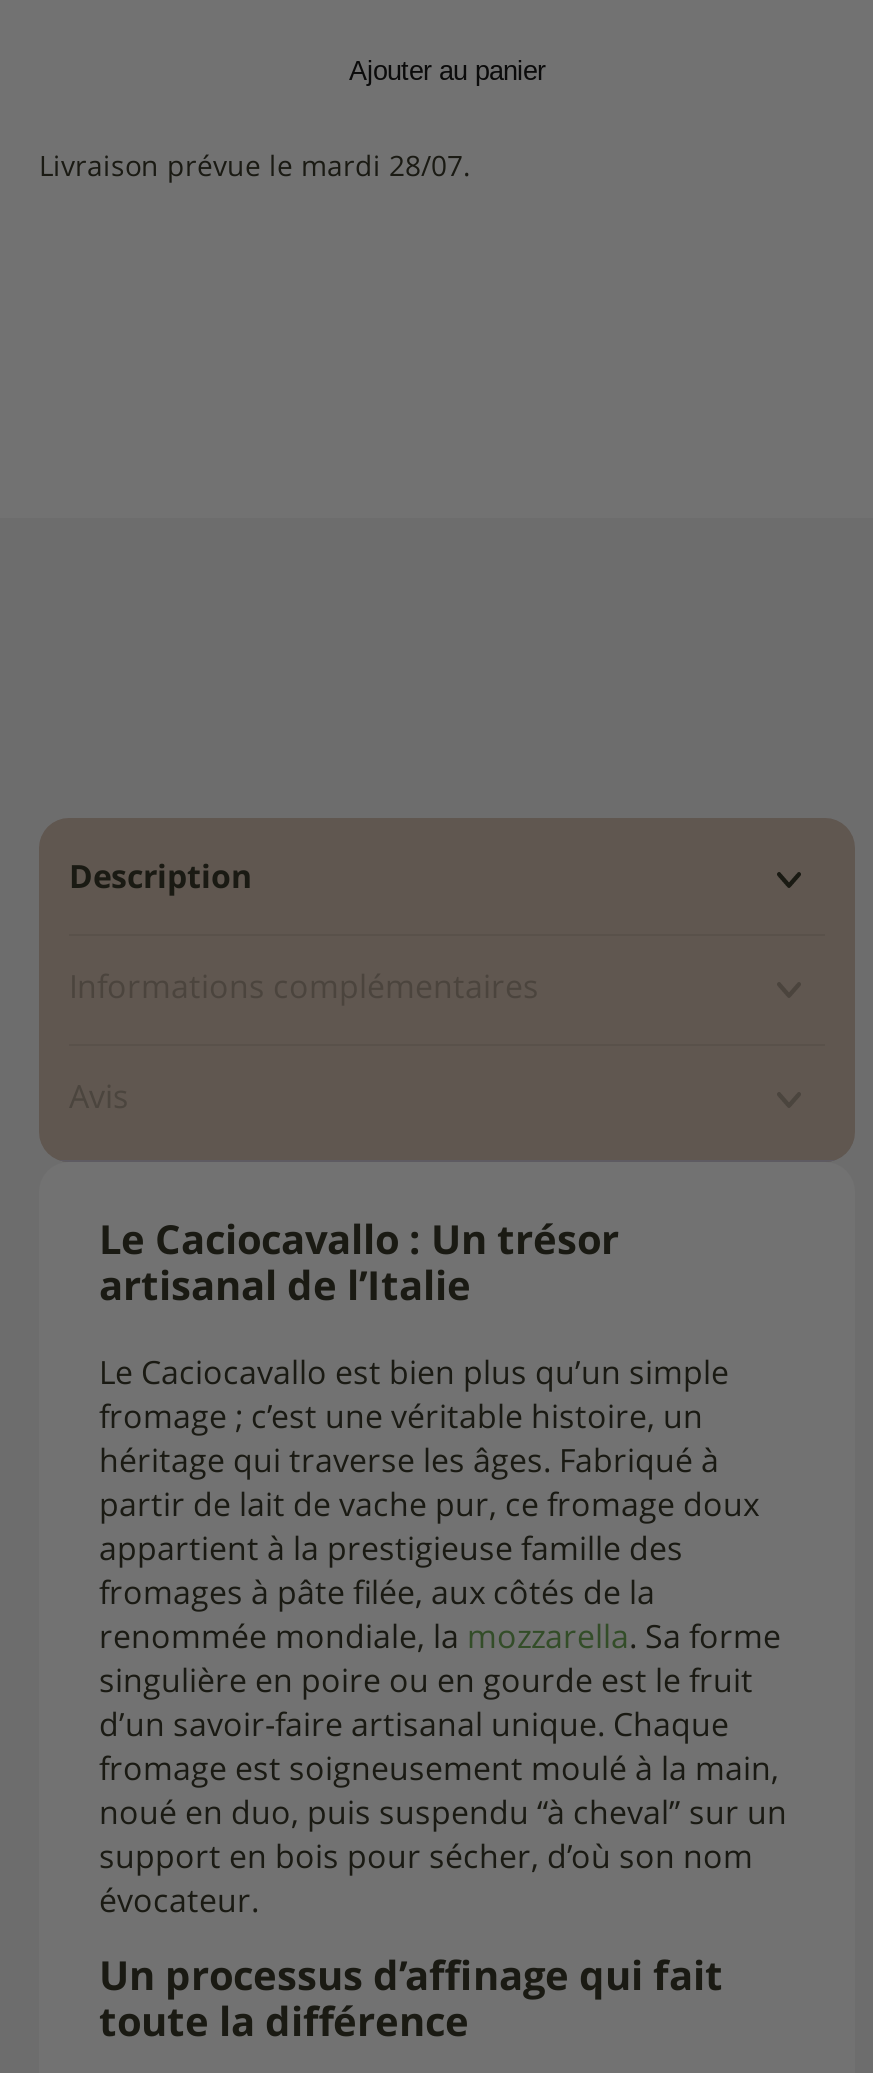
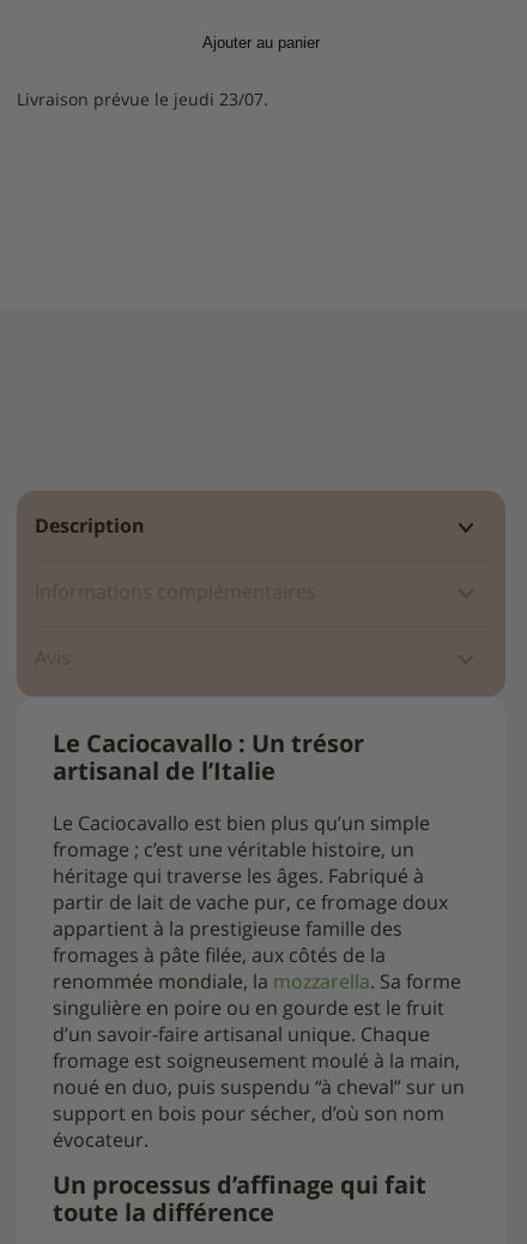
- Livraison prévue le mardi 28/07.
+ Livraison prévue le jeudi 23/07.
